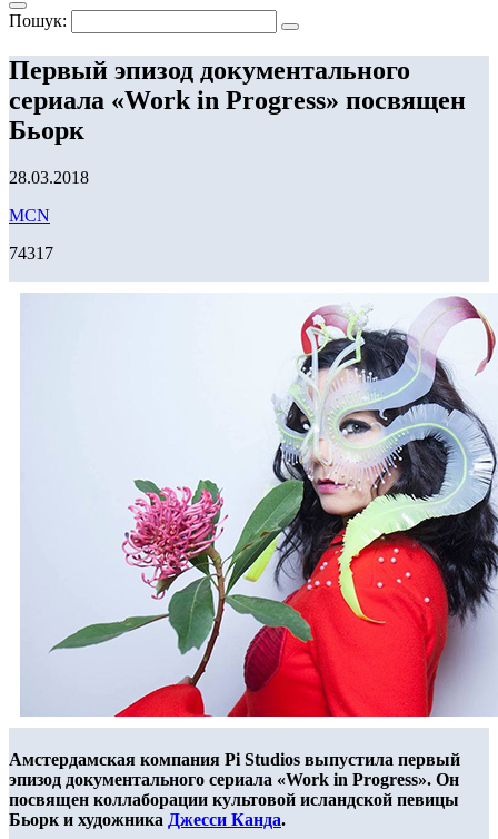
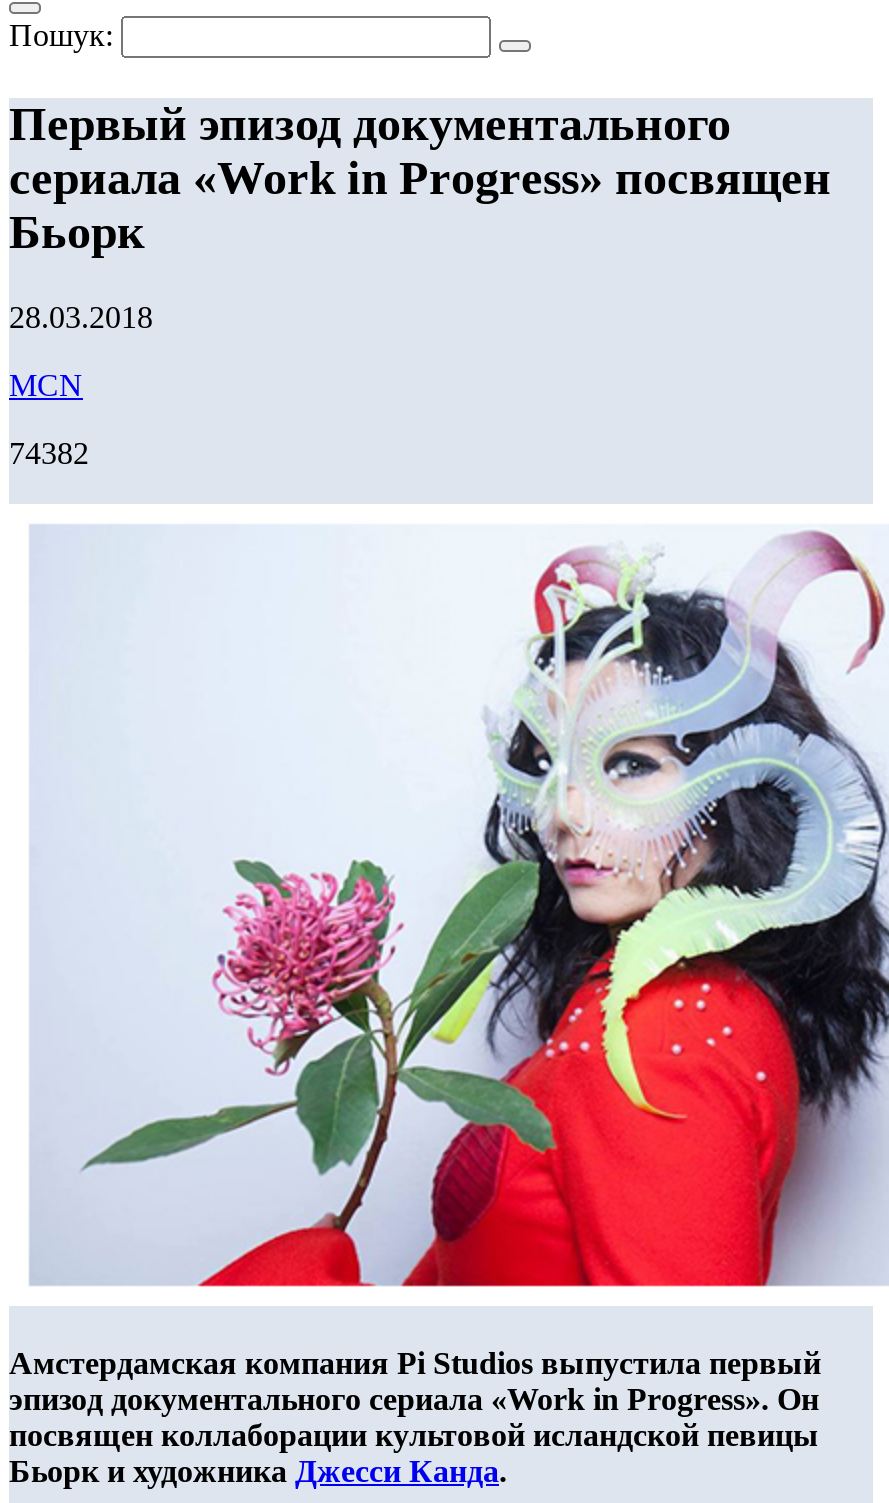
- 74317
+ 74382
